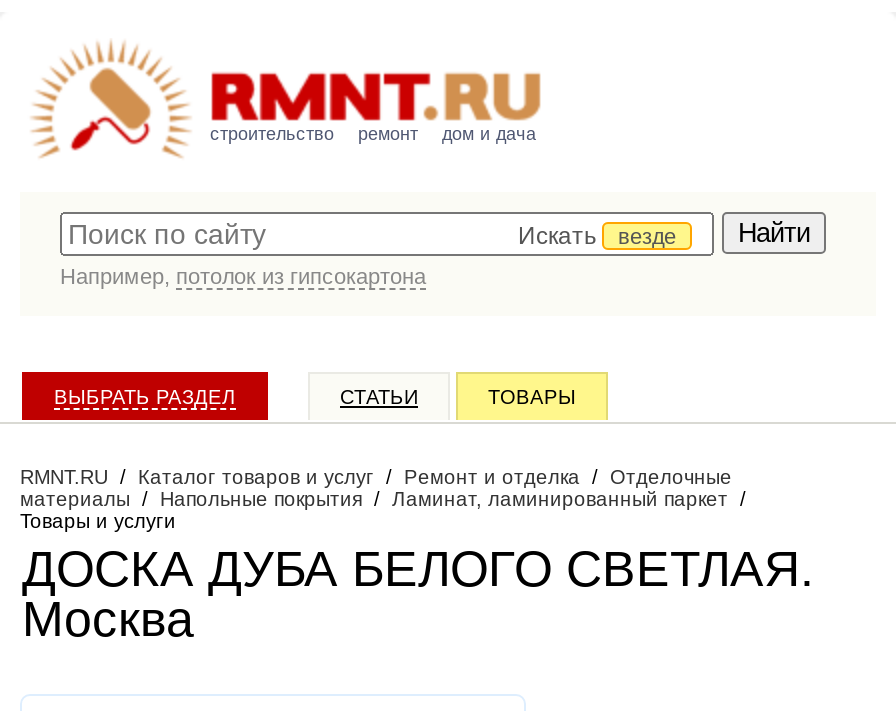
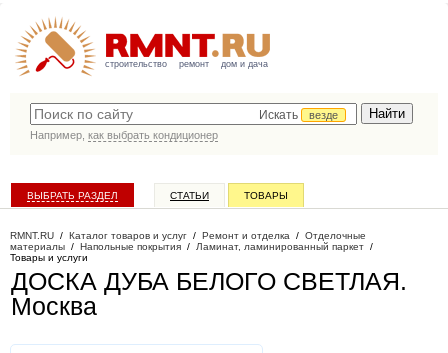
- Например, потолок из гипсокартона
+ Например, как выбрать кондиционер
